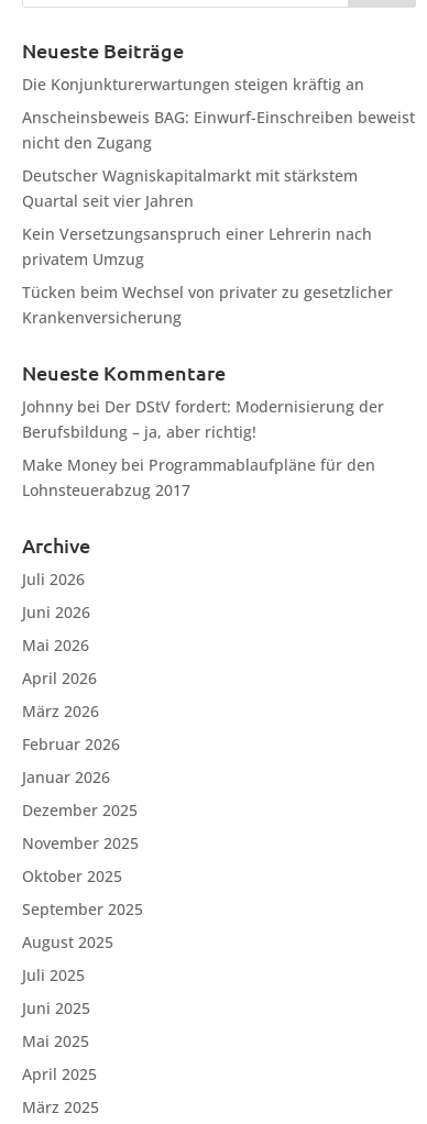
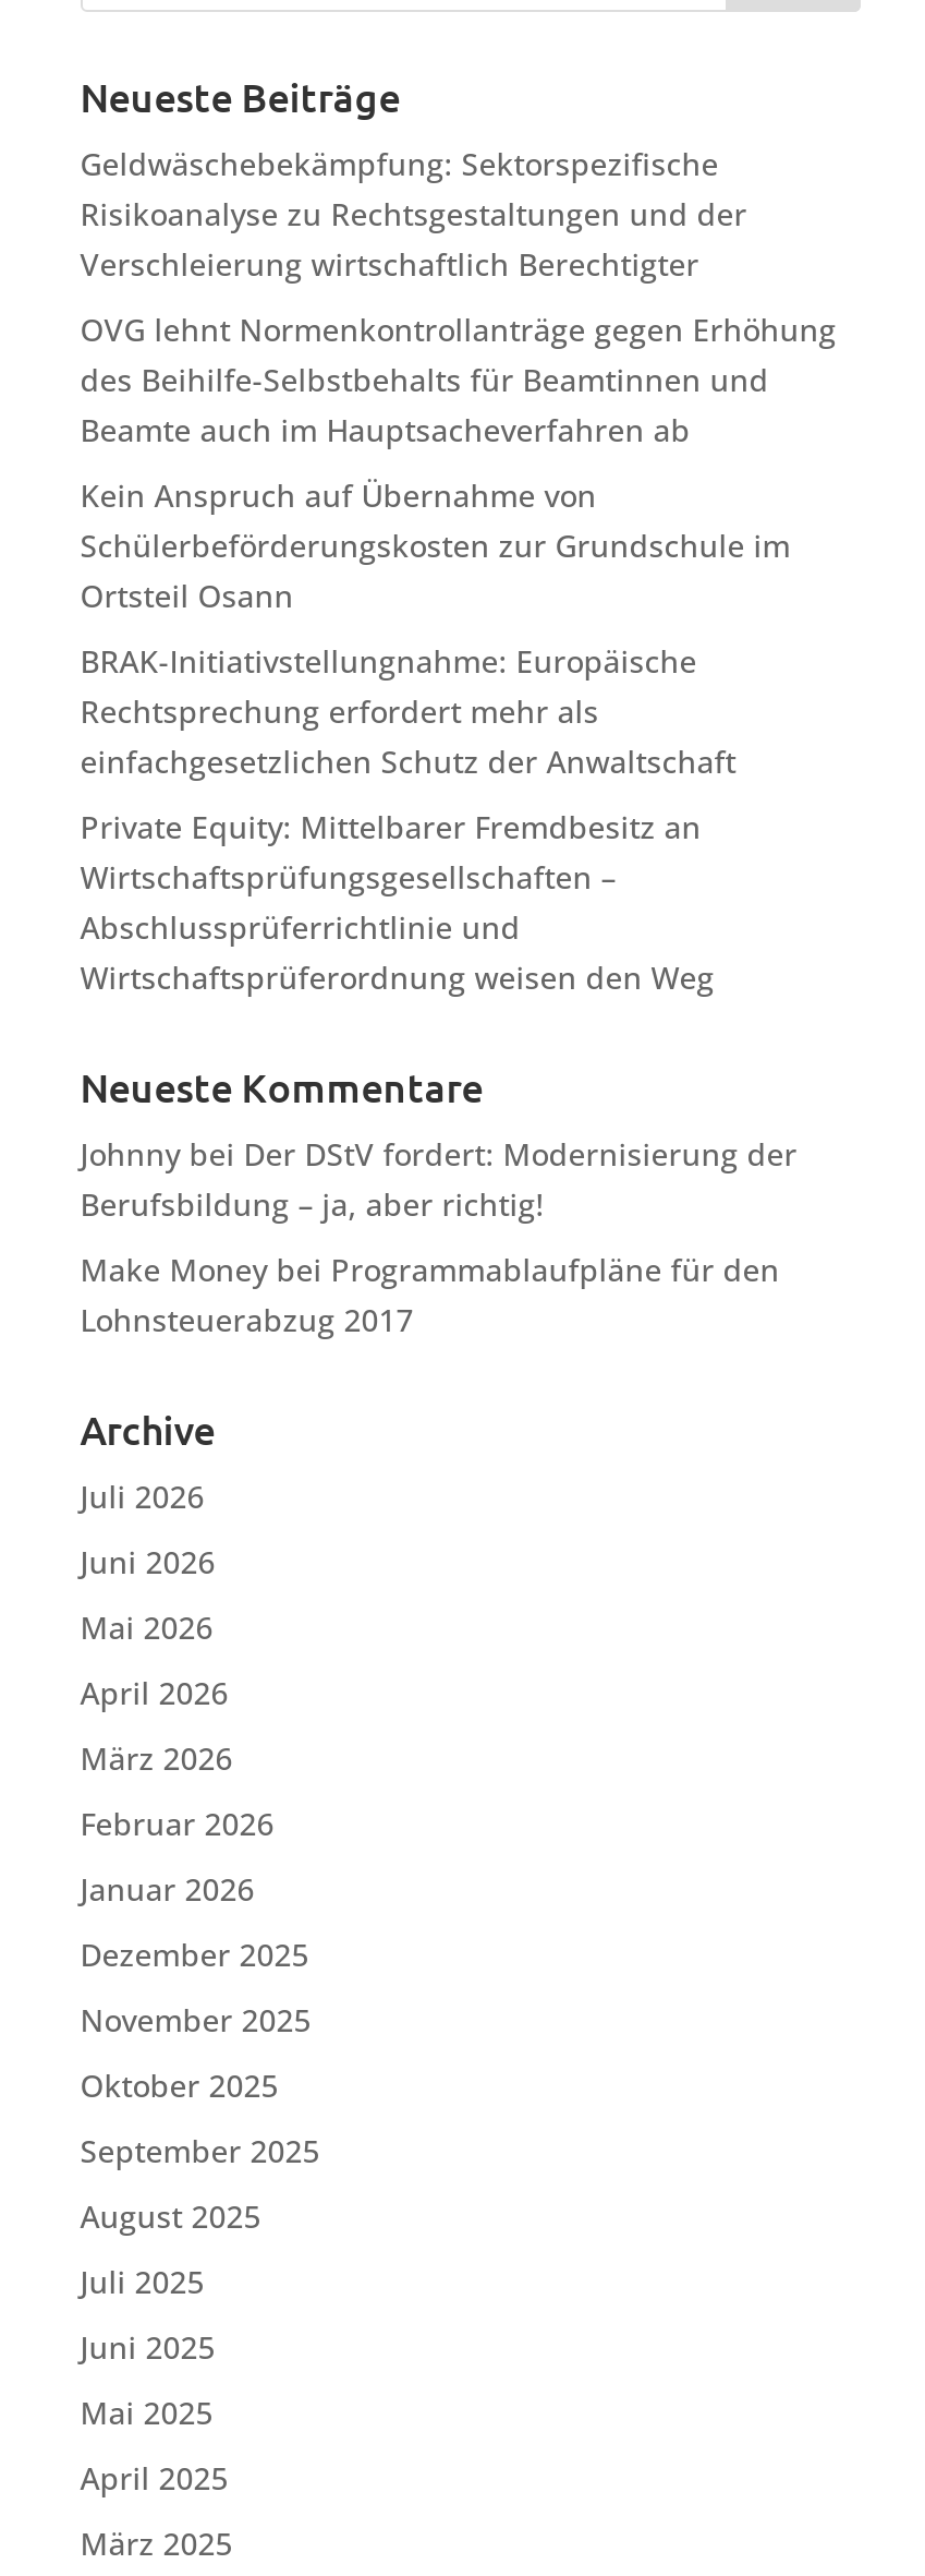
- Die Konjunkturerwartungen steigen kräftig an
+ Geldwäschebekämpfung: Sektorspezifische
+ Risikoanalyse zu Rechtsgestaltungen und der
+ Verschleierung wirtschaftlich Berechtigter

- Anscheinsbeweis BAG: Einwurf-Einschreiben beweist
- nicht den Zugang
+ OVG lehnt Normenkontrollanträge gegen Erhöhung
+ des Beihilfe-Selbstbehalts für Beamtinnen und
+ Beamte auch im Hauptsacheverfahren ab

- Deutscher Wagniskapitalmarkt mit stärkstem
- Quartal seit vier Jahren
+ Kein Anspruch auf Übernahme von
+ Schülerbeförderungskosten zur Grundschule im
+ Ortsteil Osann

- Kein Versetzungsanspruch einer Lehrerin nach
- privatem Umzug
+ BRAK-Initiativstellungnahme: Europäische
+ Rechtsprechung erfordert mehr als
+ einfachgesetzlichen Schutz der Anwaltschaft

- Tücken beim Wechsel von privater zu gesetzlicher
- Krankenversicherung
+ Private Equity: Mittelbarer Fremdbesitz an
+ Wirtschaftsprüfungsgesellschaften –
+ Abschlussprüferrichtlinie und
+ Wirtschaftsprüferordnung weisen den Weg
